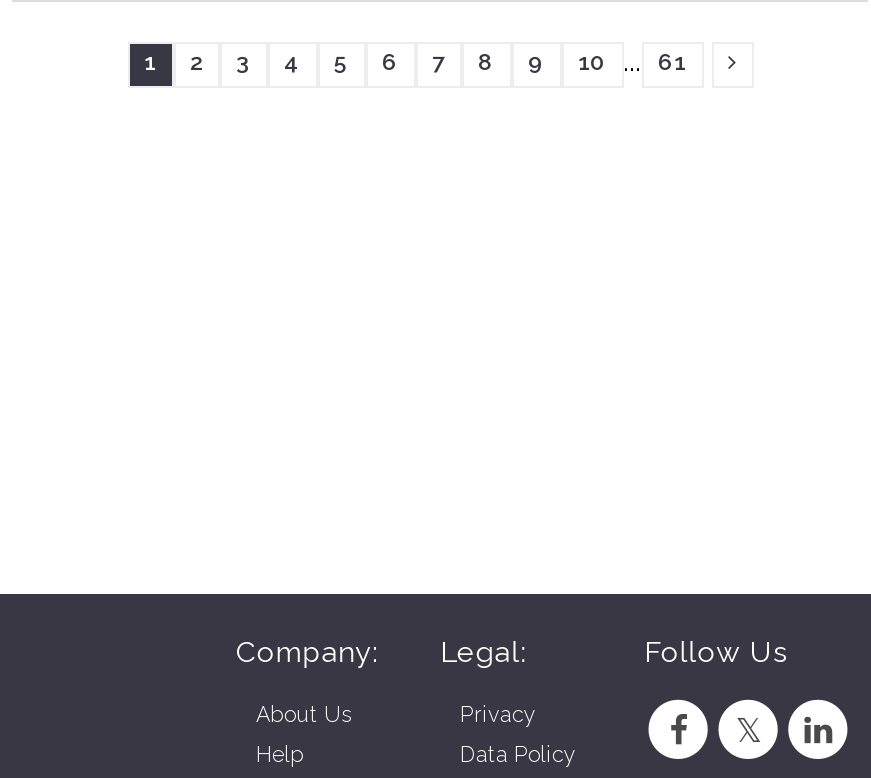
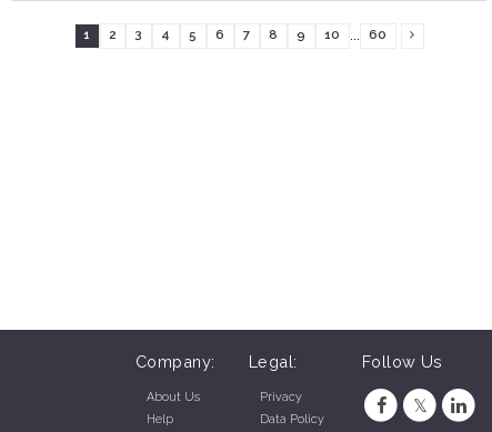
- 61
+ 60
